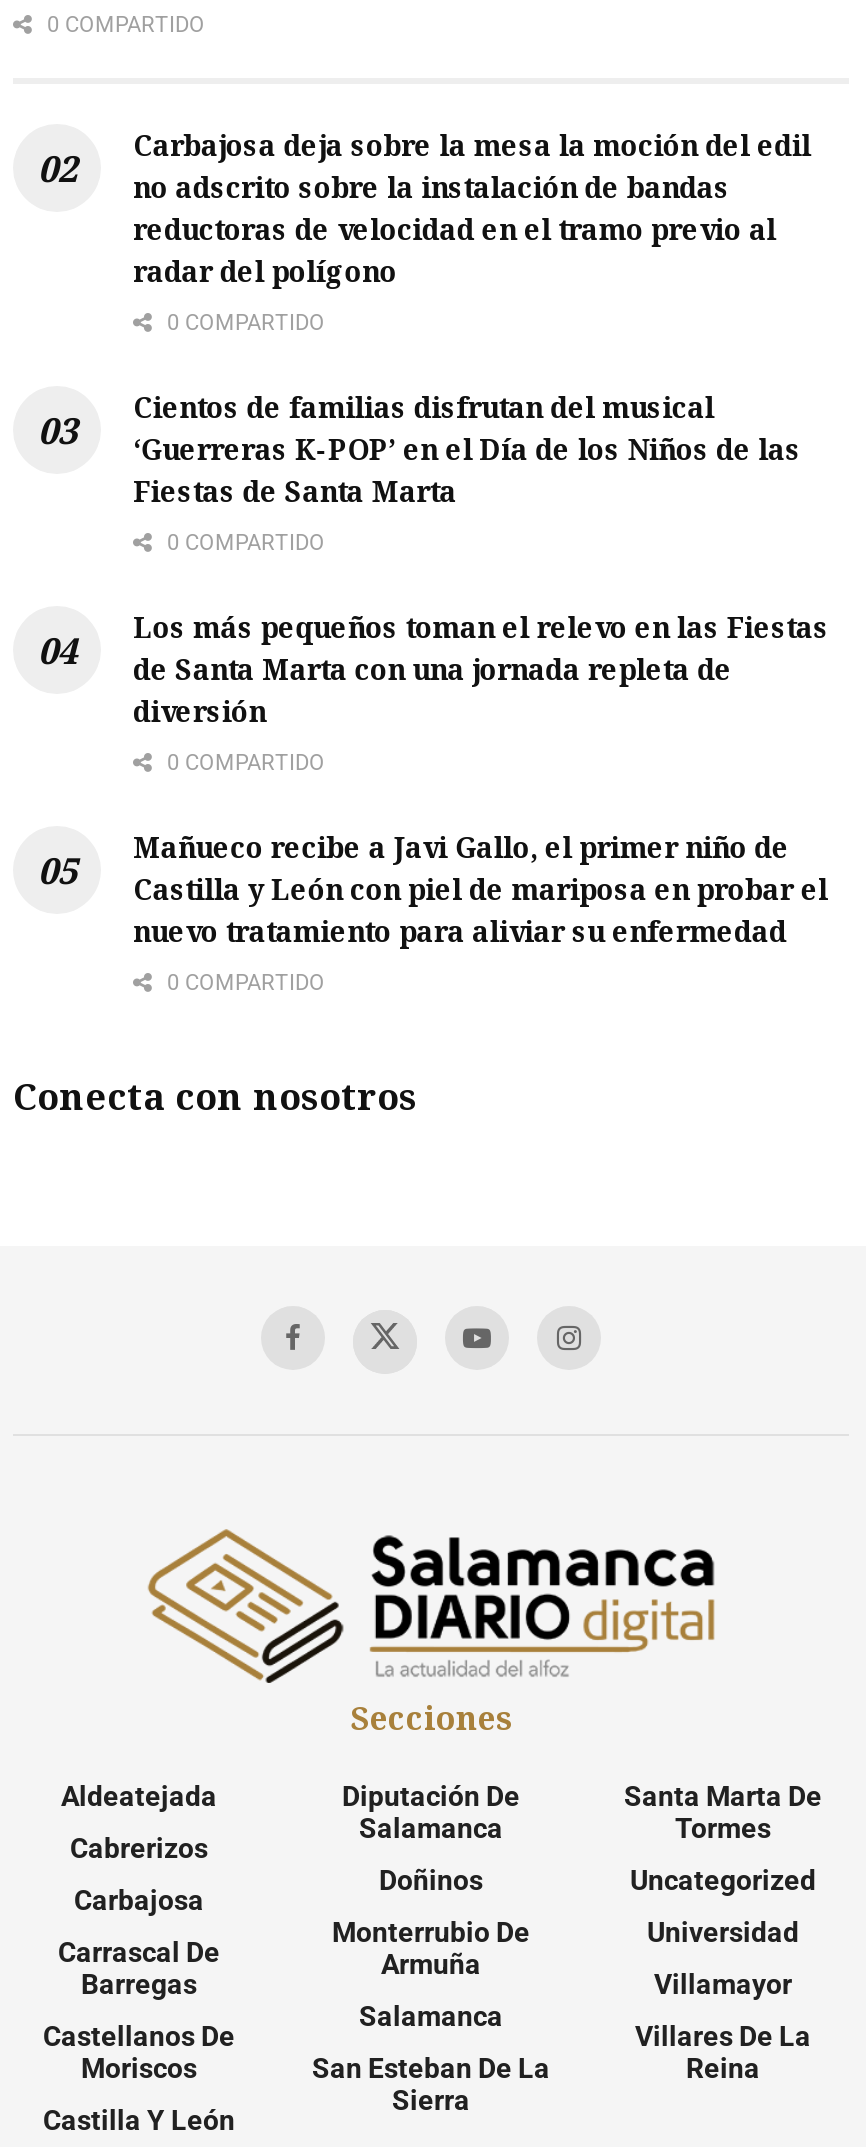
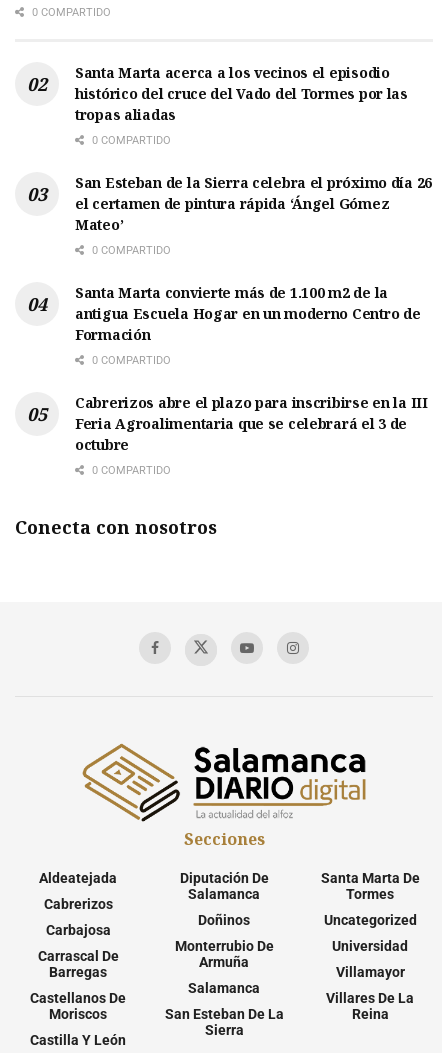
- Carbajosa deja sobre la mesa la moción del edil
- no adscrito sobre la instalación de bandas
- reductoras de velocidad en el tramo previo al
- radar del polígono
+ Santa Marta acerca a los vecinos el episodio
+ histórico del cruce del Vado del Tormes por las
+ tropas aliadas

- Cientos de familias disfrutan del musical
- ‘Guerreras K-POP’ en el Día de los Niños de las
- Fiestas de Santa Marta
+ San Esteban de la Sierra celebra el próximo día 26
+ el certamen de pintura rápida ‘Ángel Gómez
+ Mateo’

- Los más pequeños toman el relevo en las Fiestas
- de Santa Marta con una jornada repleta de
- diversión
+ Santa Marta convierte más de 1.100 m2 de la
+ antigua Escuela Hogar en un moderno Centro de
+ Formación

- Mañueco recibe a Javi Gallo, el primer niño de
- Castilla y León con piel de mariposa en probar el
- nuevo tratamiento para aliviar su enfermedad
+ Cabrerizos abre el plazo para inscribirse en la III
+ Feria Agroalimentaria que se celebrará el 3 de
+ octubre
